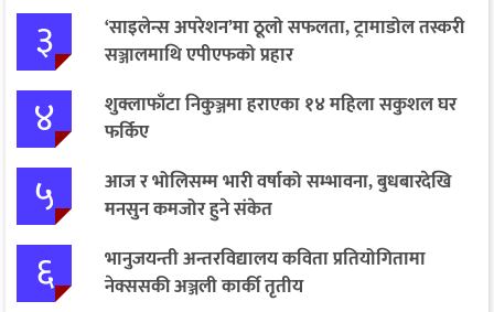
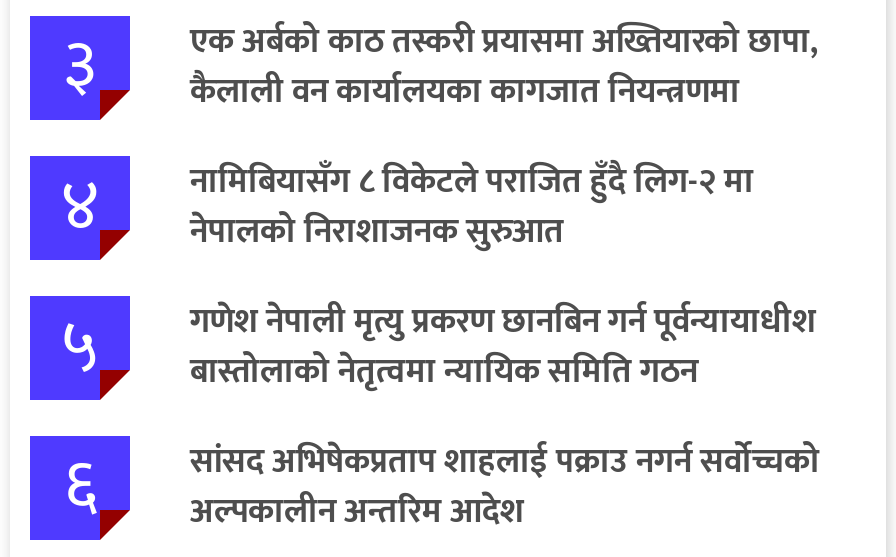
- ‘साइलेन्स अपरेशन’मा ठूलो सफलता, ट्रामाडोल तस्करी
- सञ्जालमाथि एपीएफको प्रहार
+ एक अर्बको काठ तस्करी प्रयासमा अख्तियारको छापा,
+ कैलाली वन कार्यालयका कागजात नियन्त्रणमा

- शुक्लाफाँटा निकुञ्जमा हराएका १४ महिला सकुशल घर
- फर्किए
+ नामिबियासँग ८ विकेटले पराजित हुँदै लिग-२ मा
+ नेपालको निराशाजनक सुरुआत

- आज र भोलिसम्म भारी वर्षाको सम्भावना, बुधबारदेखि
- मनसुन कमजोर हुने संकेत
+ गणेश नेपाली मृत्यु प्रकरण छानबिन गर्न पूर्वन्यायाधीश
+ बास्तोलाको नेतृत्वमा न्यायिक समिति गठन

- भानुजयन्ती अन्तरविद्यालय कविता प्रतियोगितामा
- नेक्ससकी अञ्जली कार्की तृतीय
+ सांसद अभिषेकप्रताप शाहलाई पक्राउ नगर्न सर्वोच्चको
+ अल्पकालीन अन्तरिम आदेश
